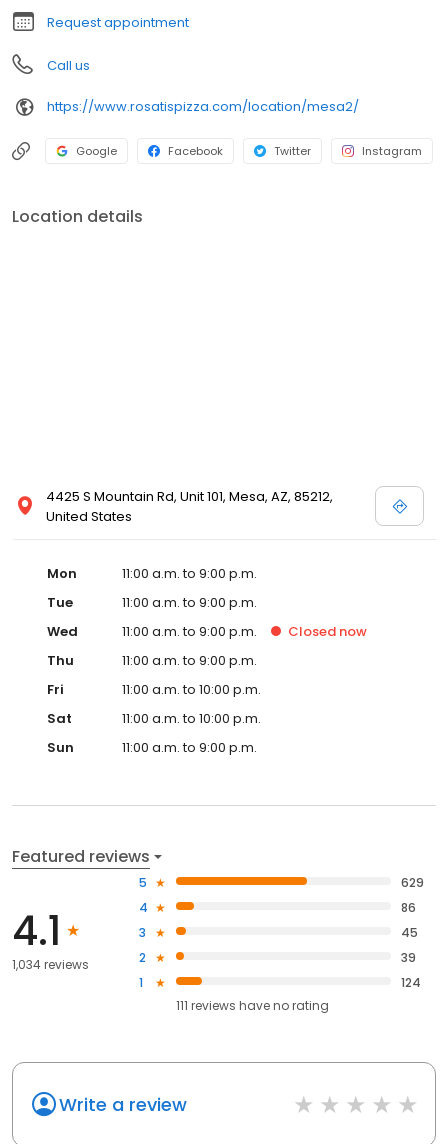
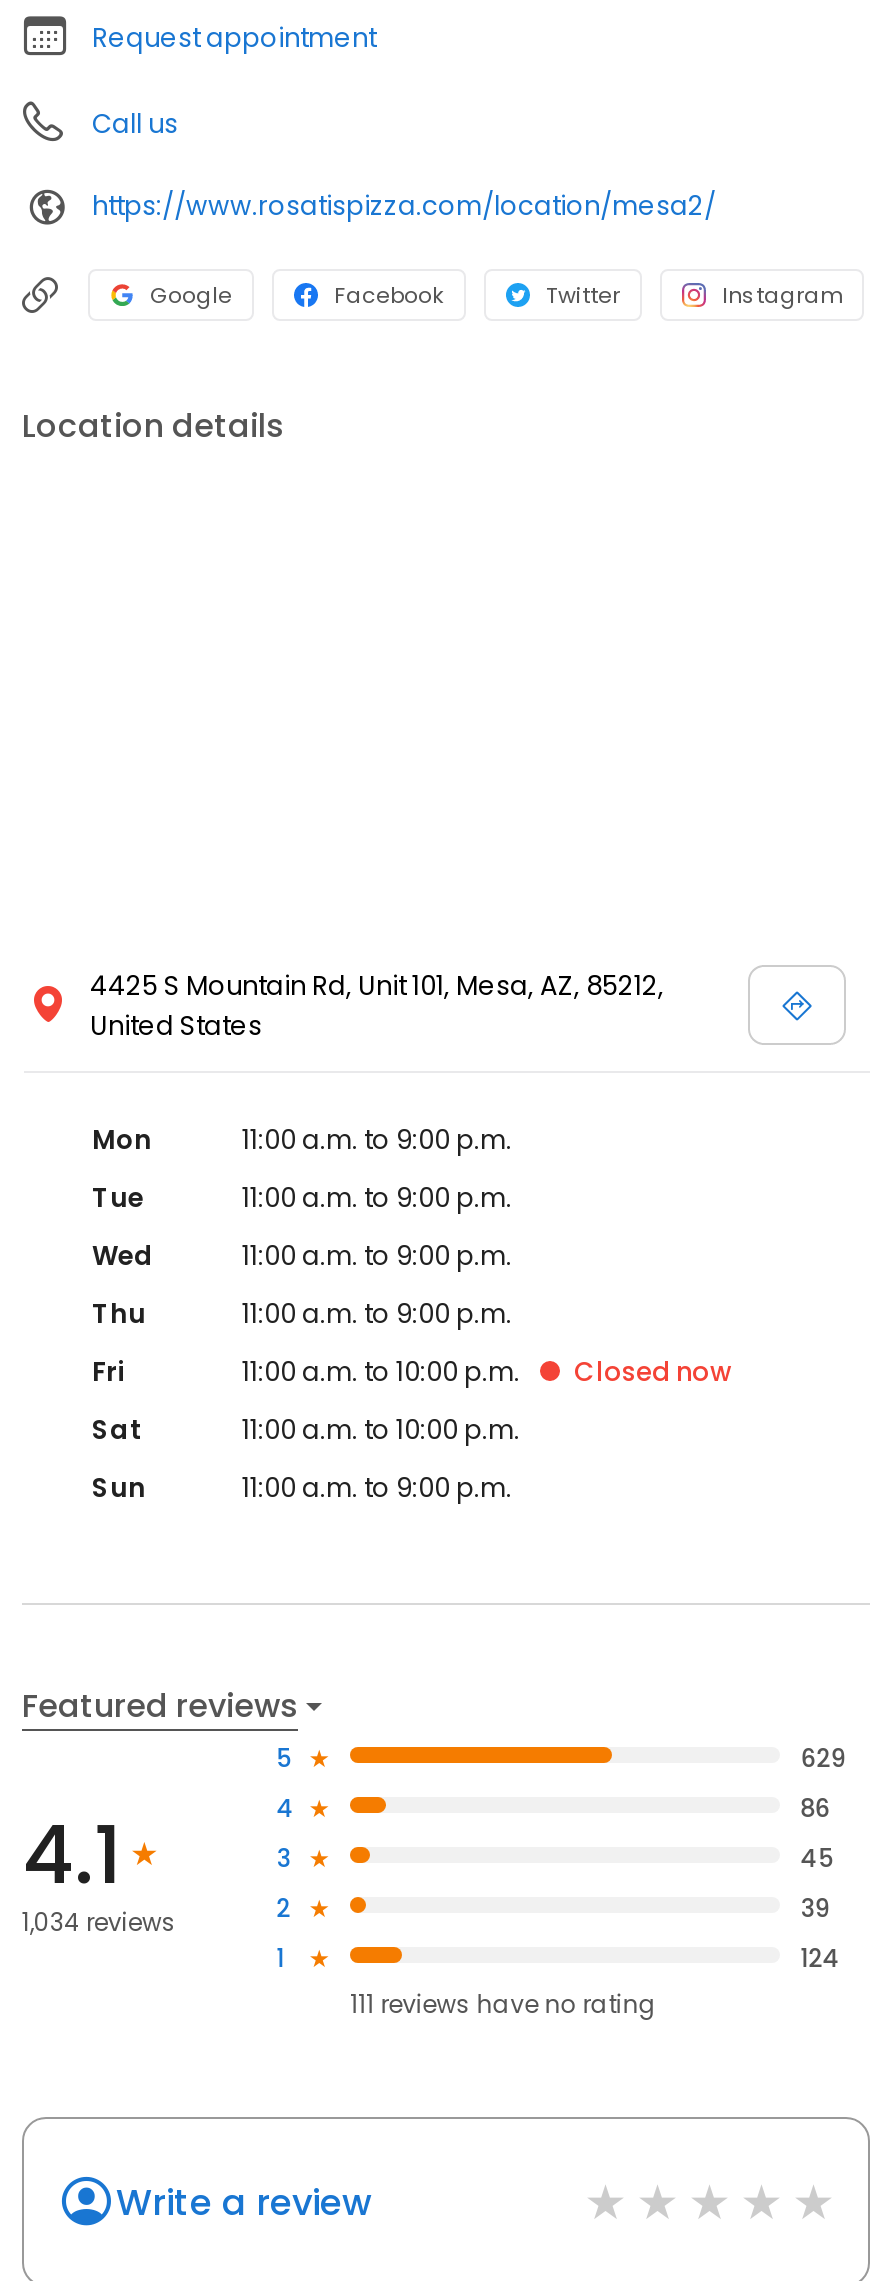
moved down: Closed now
